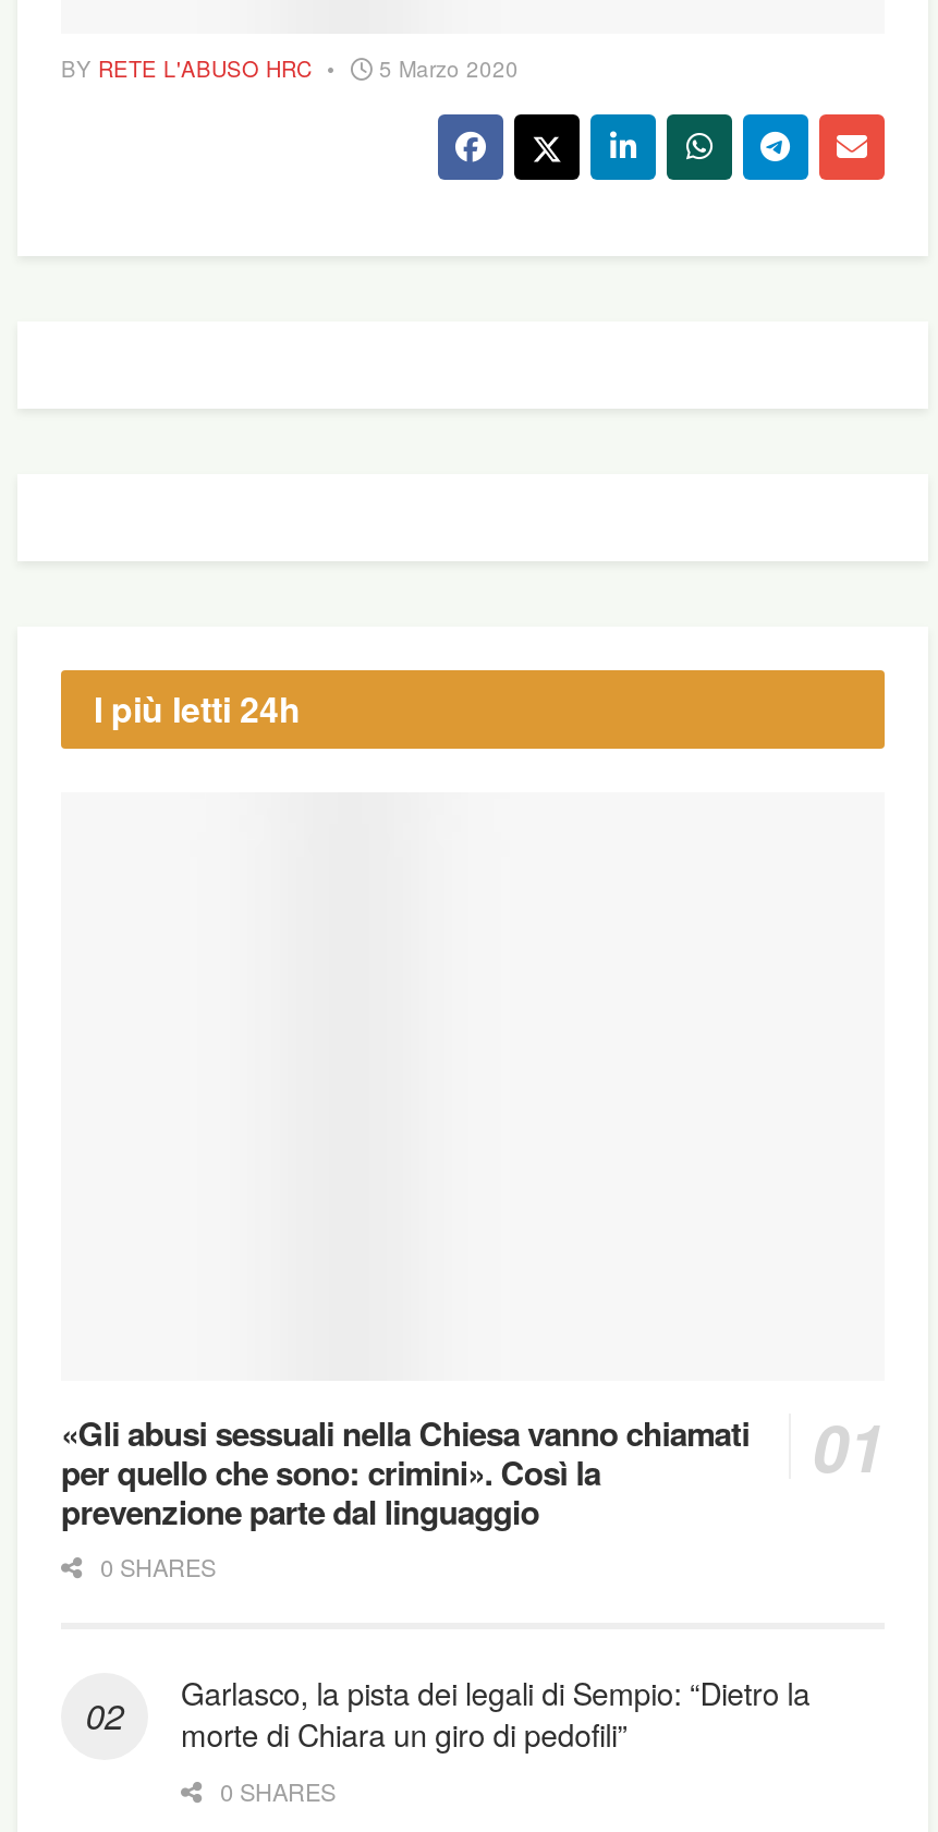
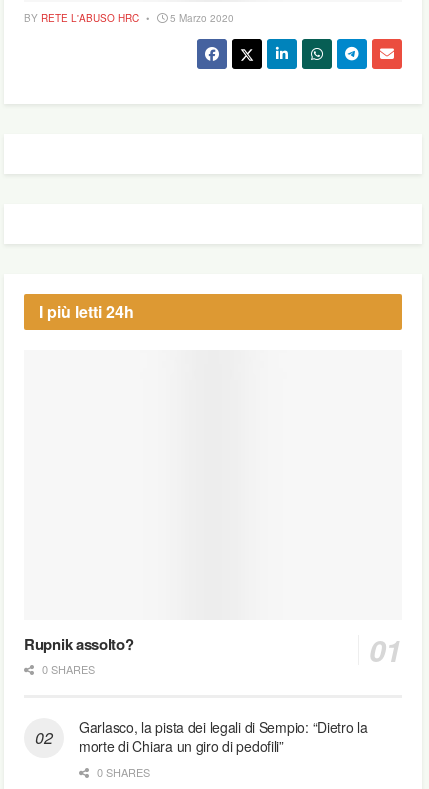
- «Gli abusi sessuali nella Chiesa vanno chiamati
- per quello che sono: crimini». Così la
- prevenzione parte dal linguaggio
+ Rupnik assolto?
